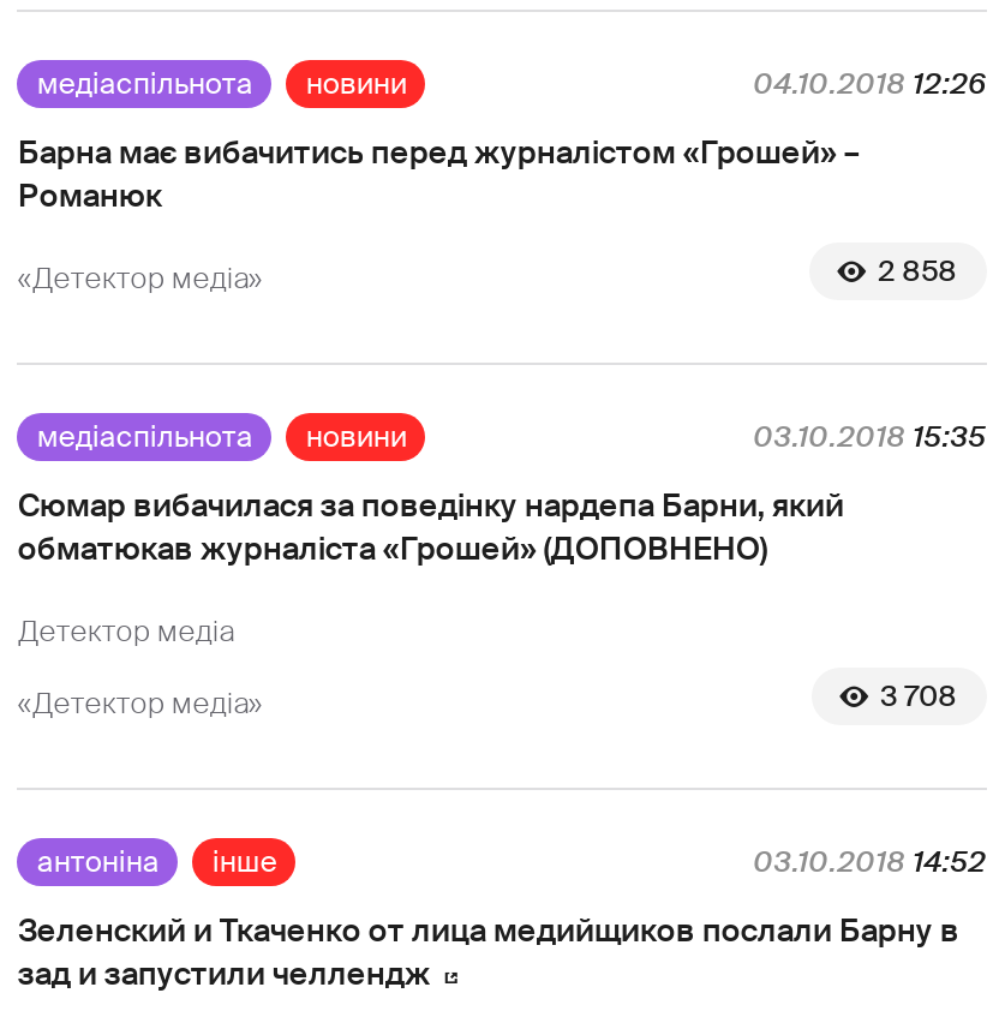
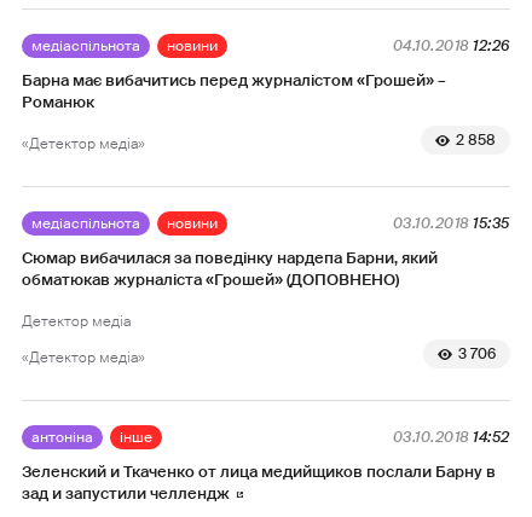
- 3 708
+ 3 706
